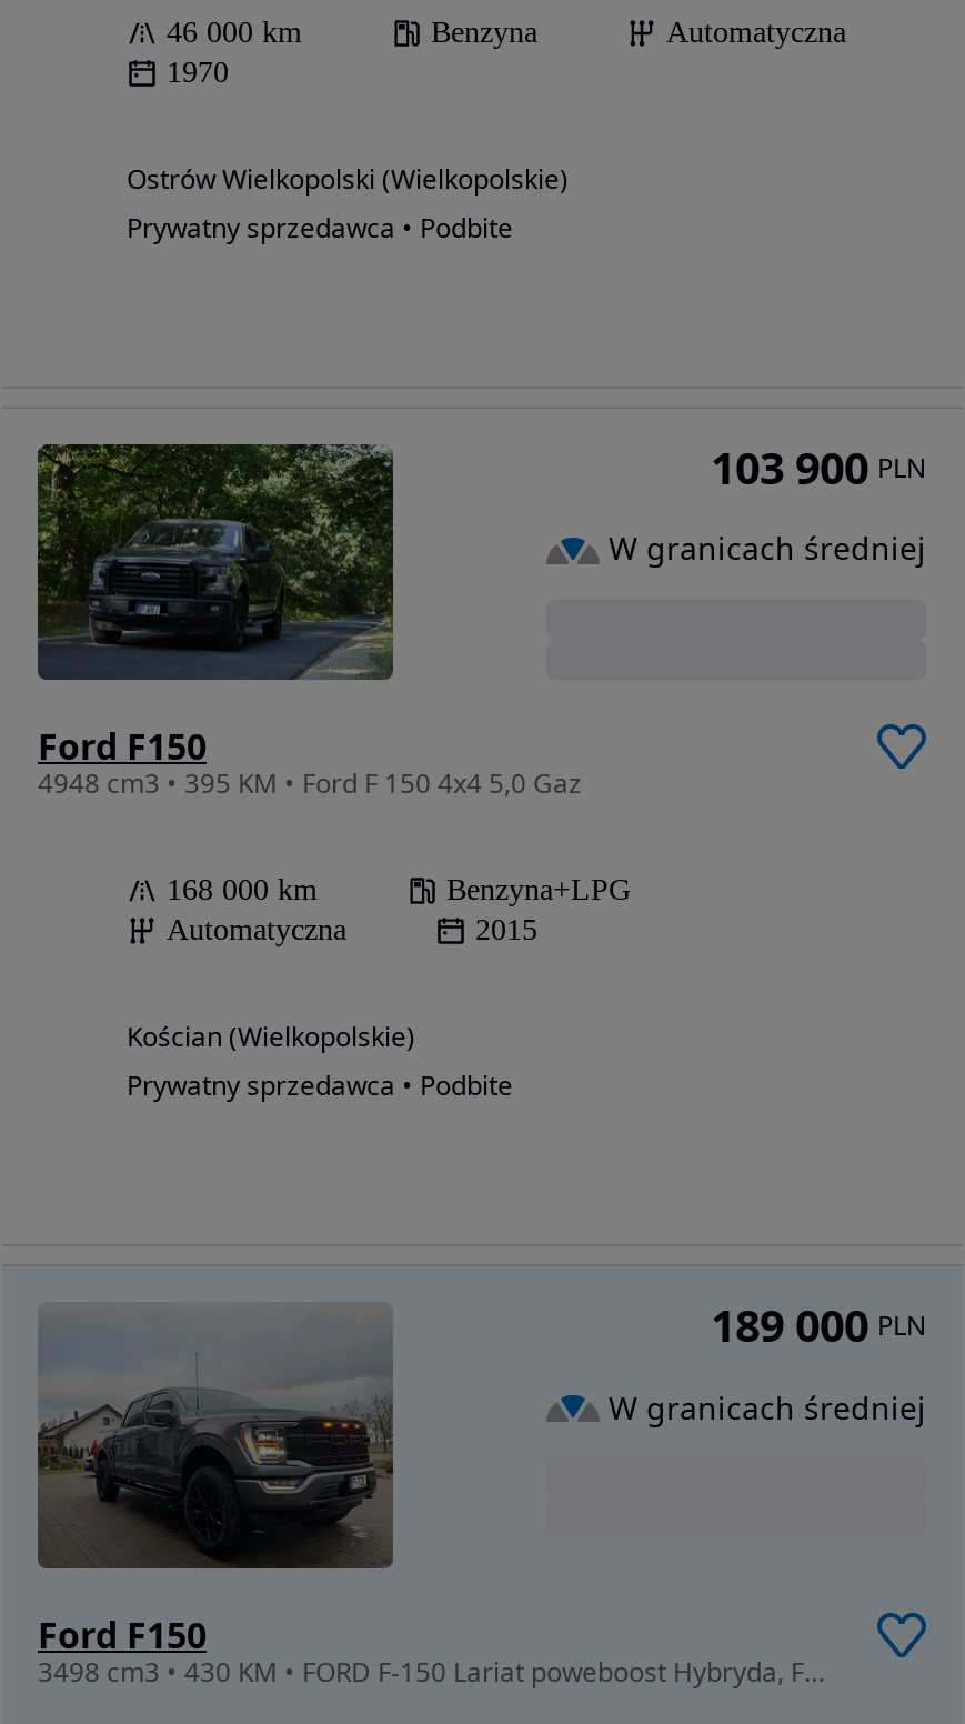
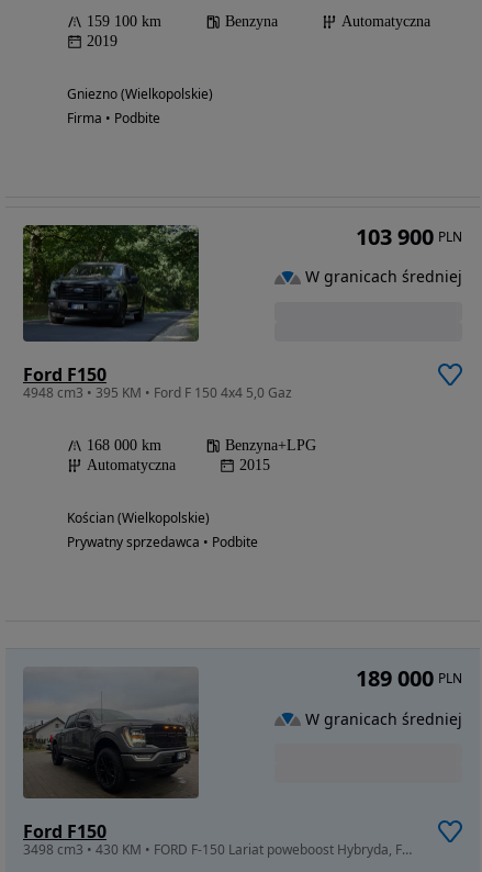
- 46 000 km
+ 159 100 km

- 1970
+ 2019

- Ostrów Wielkopolski (Wielkopolskie)
- Prywatny sprzedawca • Podbite
+ Gniezno (Wielkopolskie)
+ Firma • Podbite
